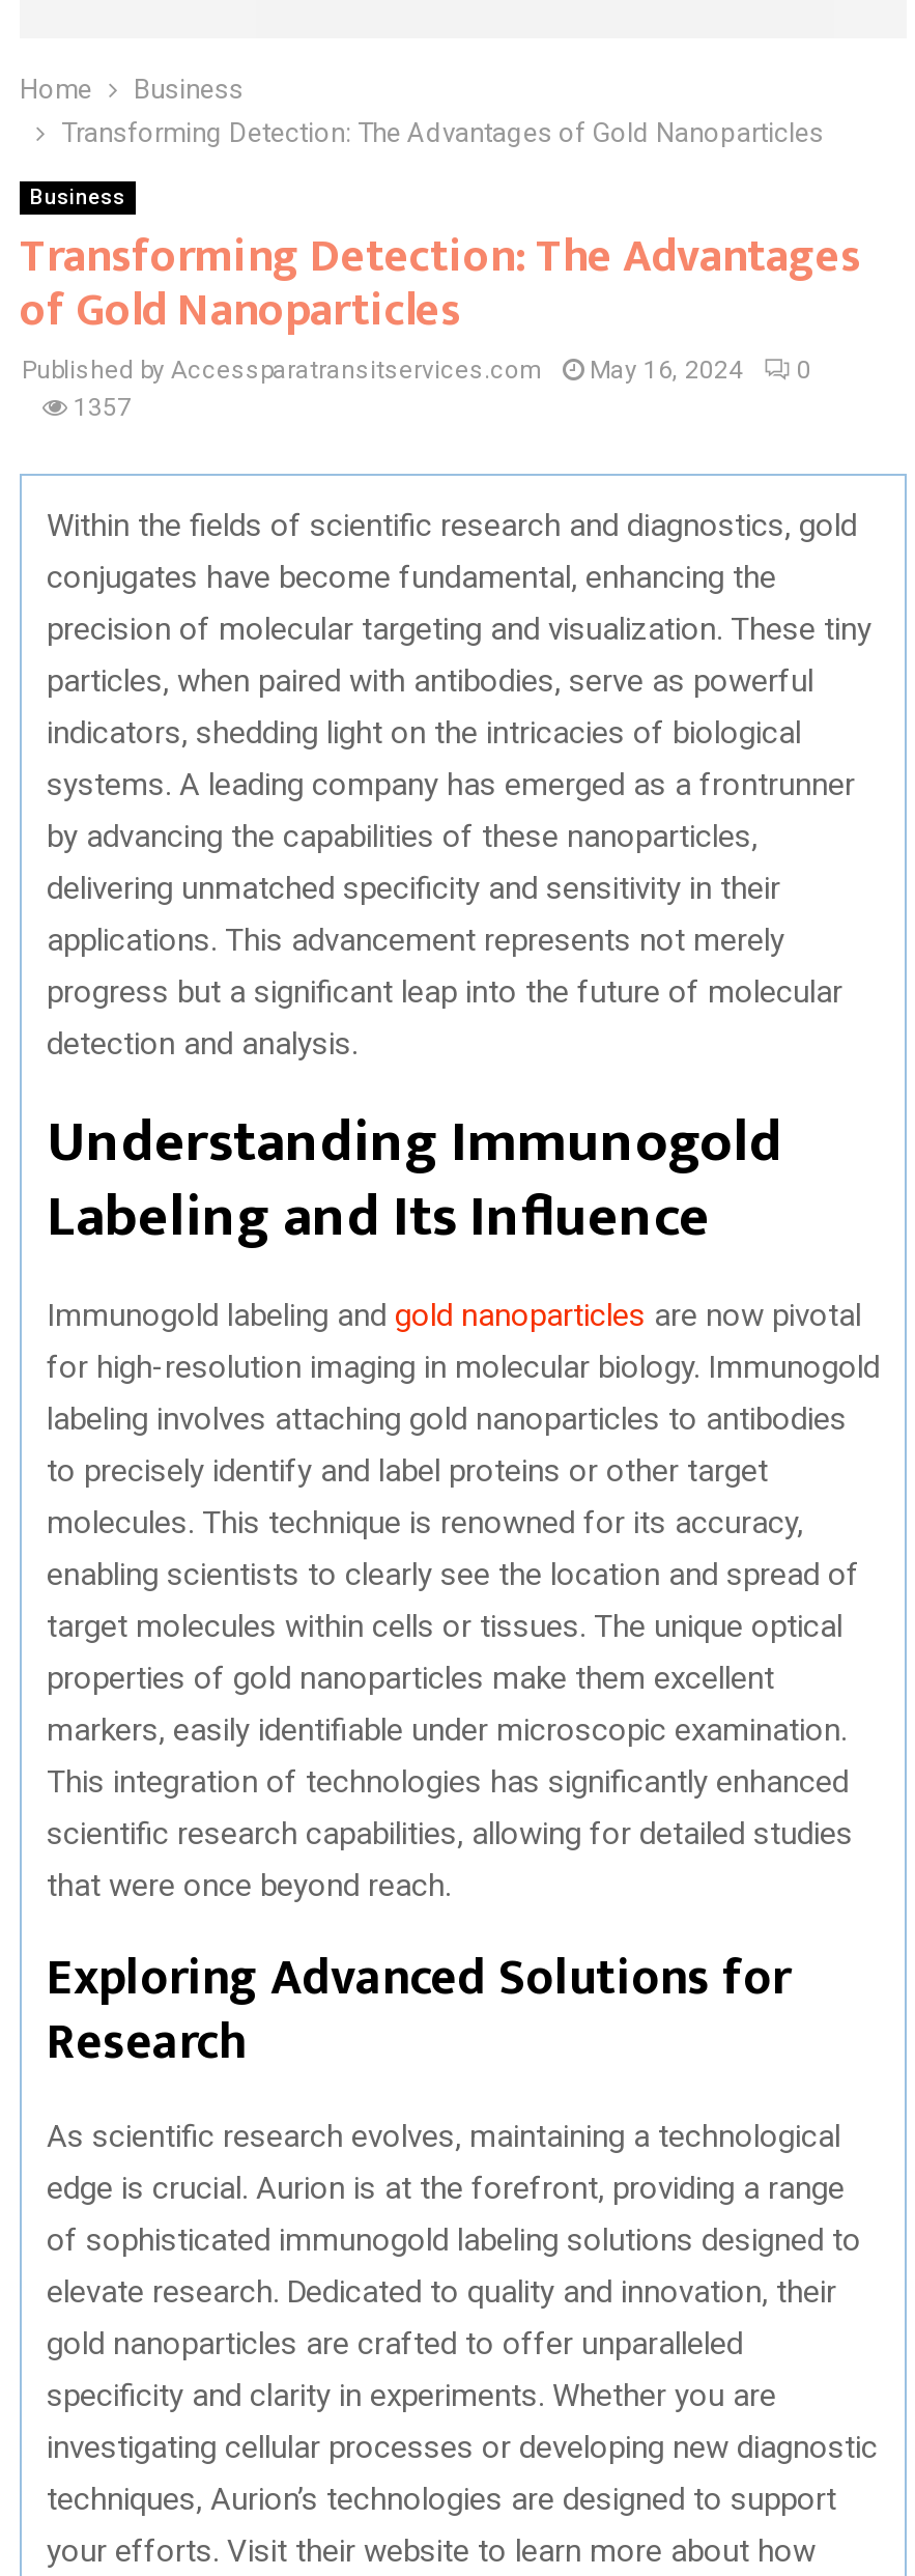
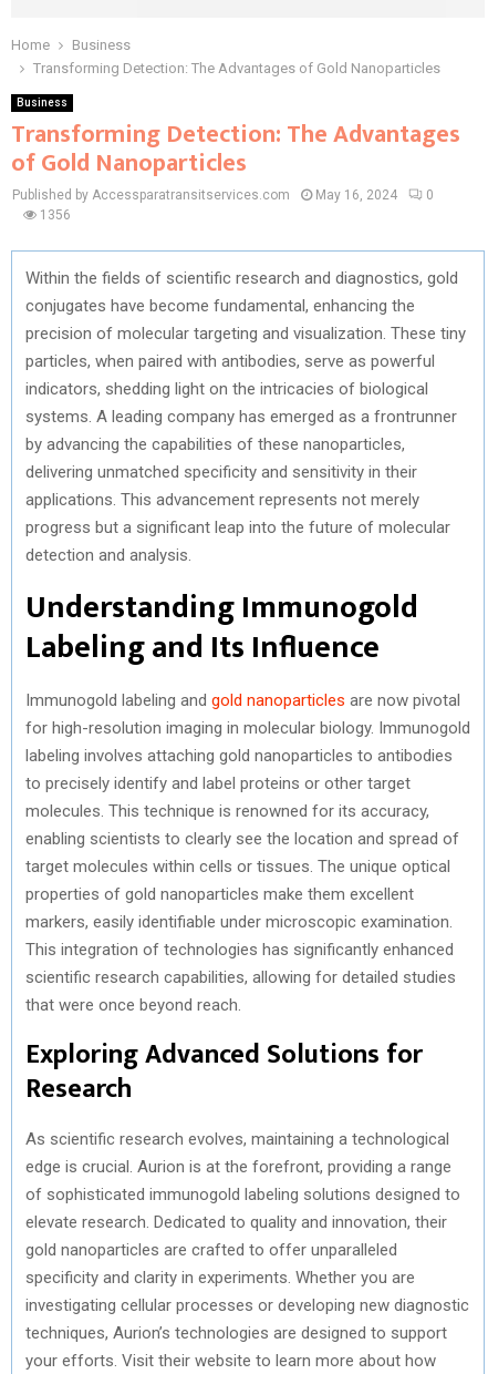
- 1357
+ 1356
